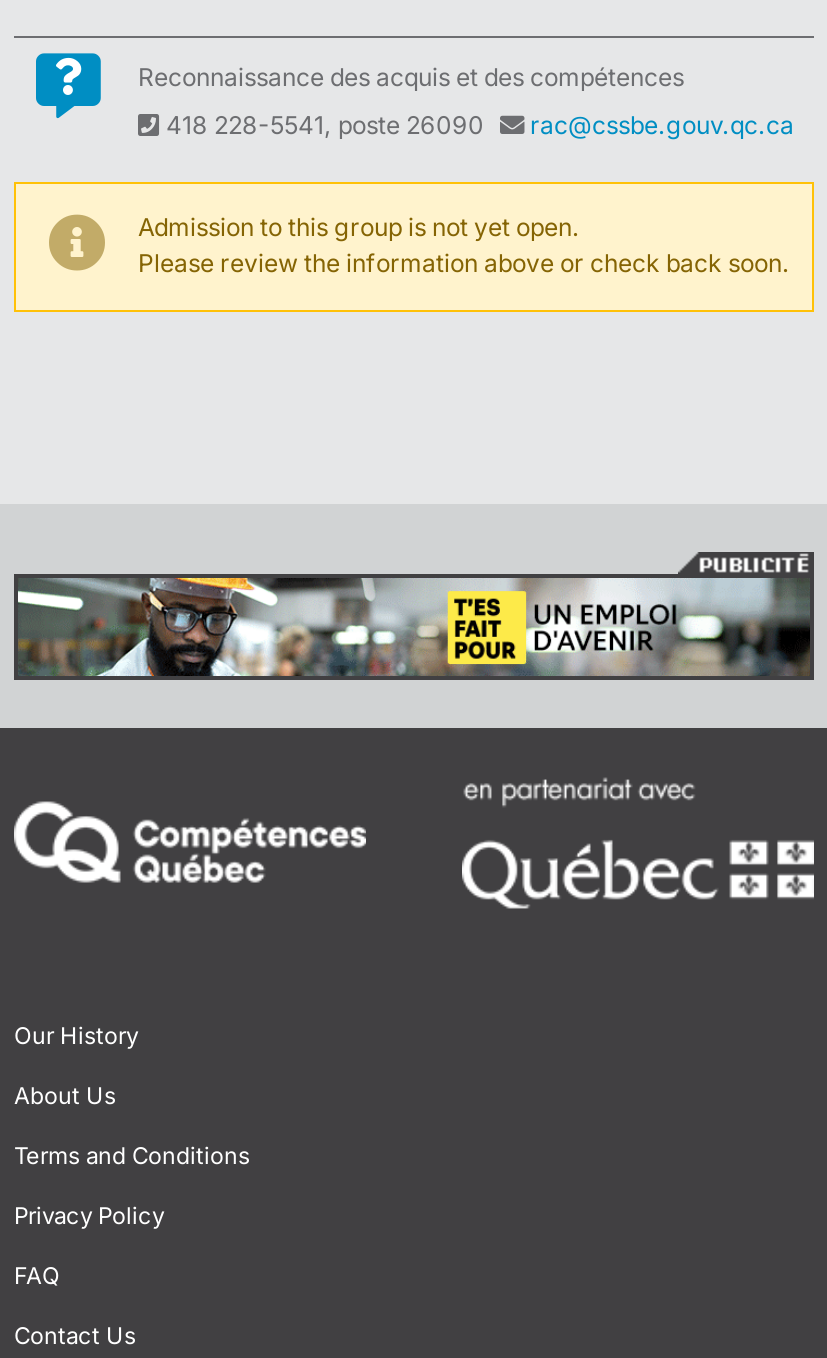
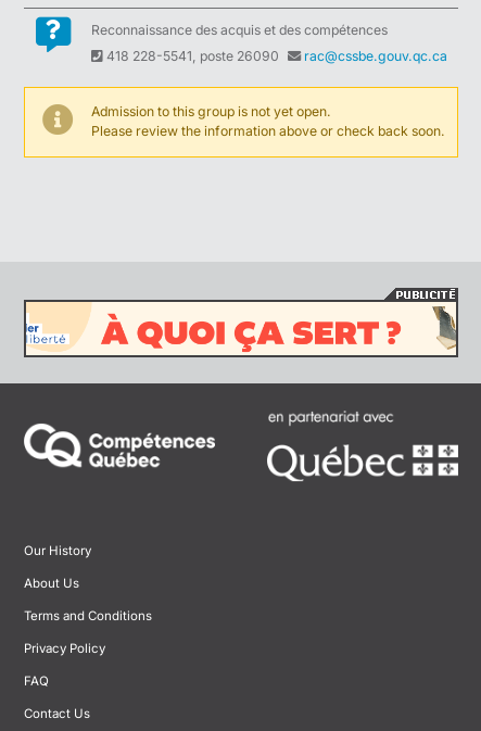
- [image]
+ [image]
